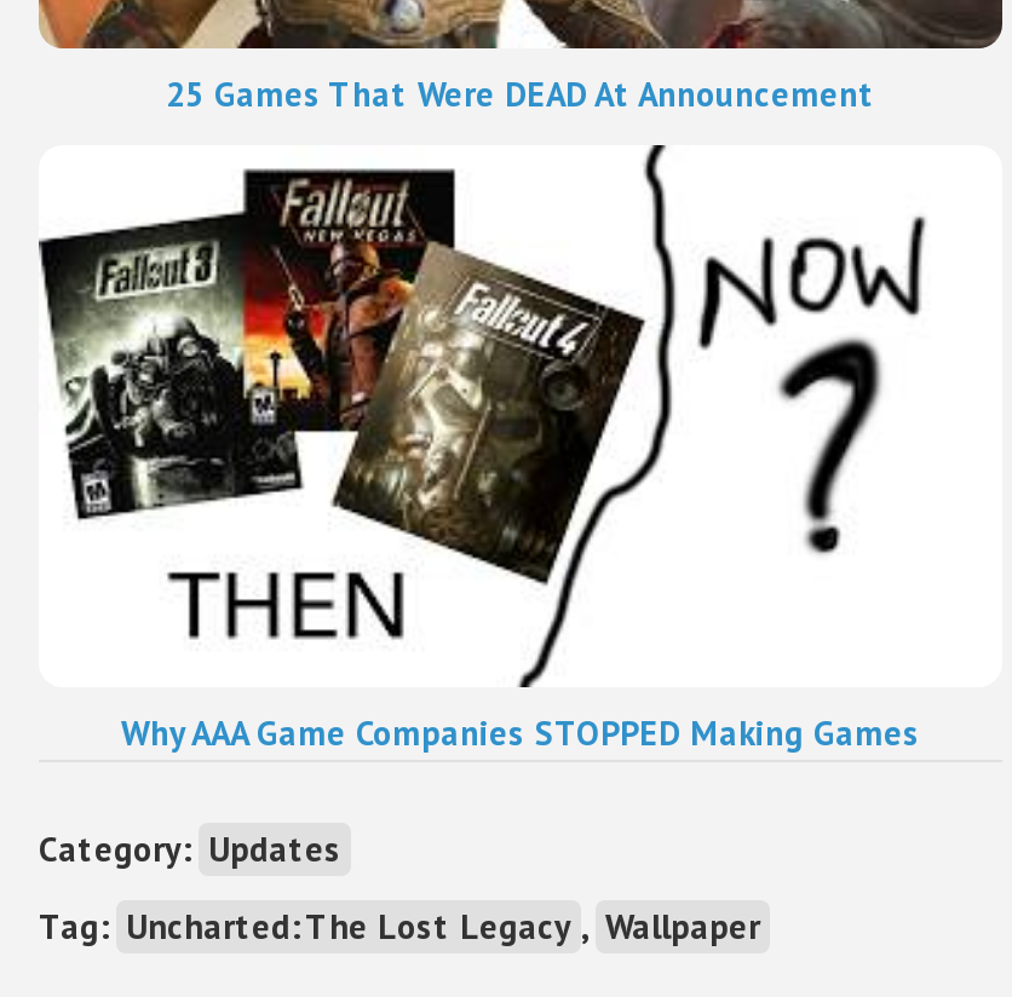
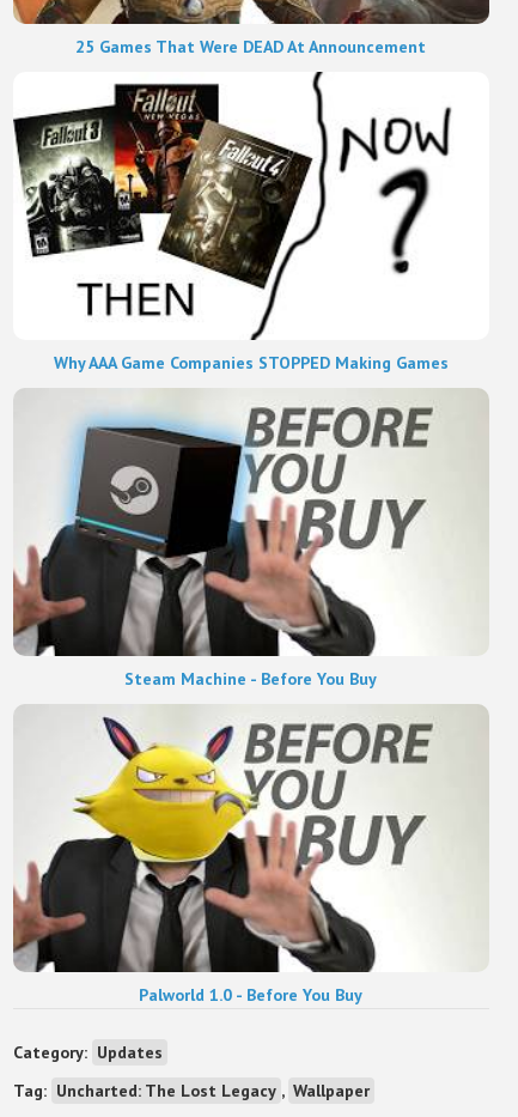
+ [image]
+ Palworld 1.0 - Before You Buy

+ [image]
+ Steam Machine - Before You Buy
